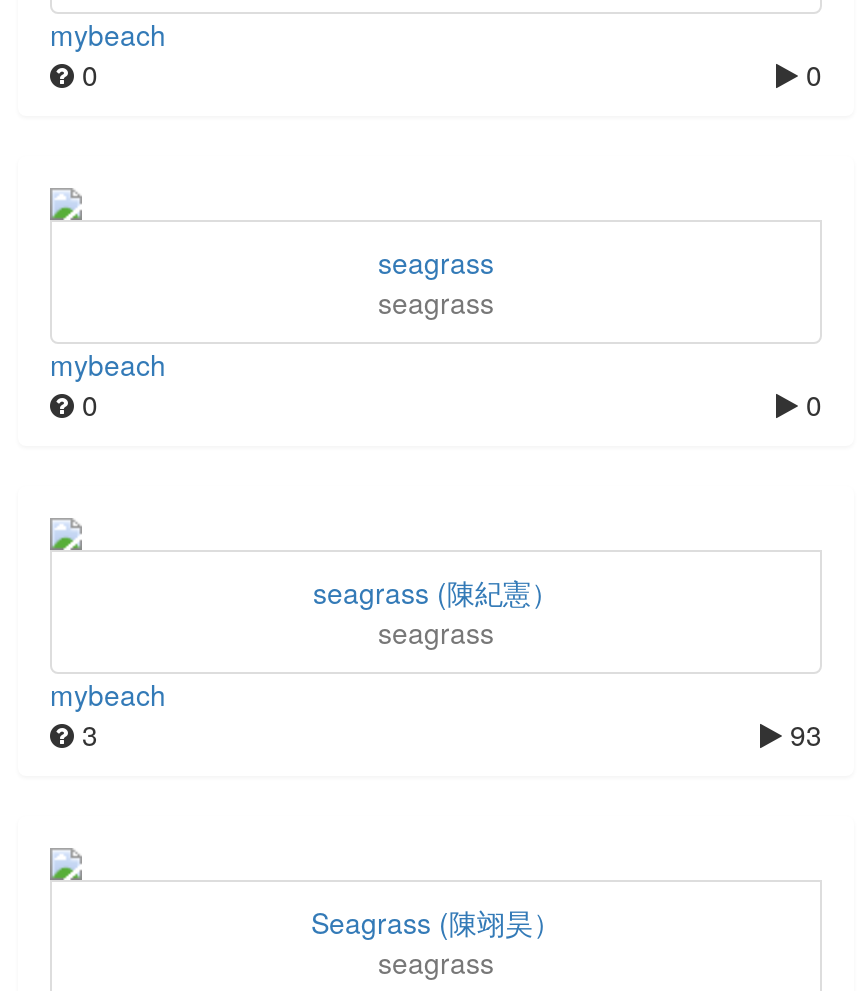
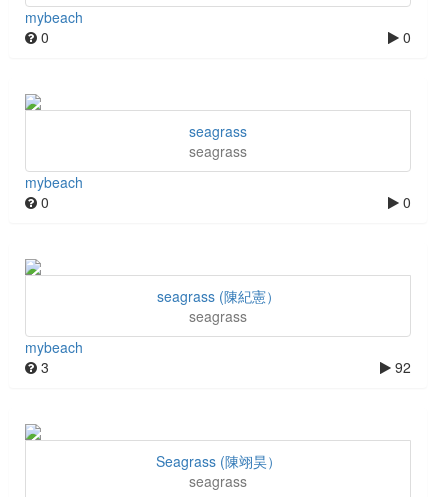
- 93
+ 92
